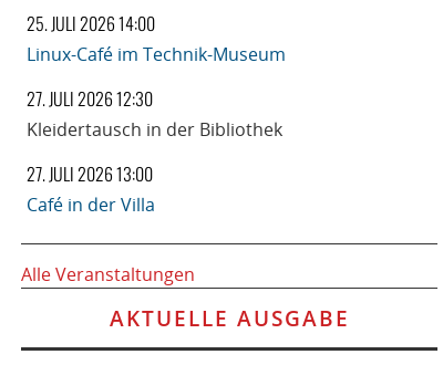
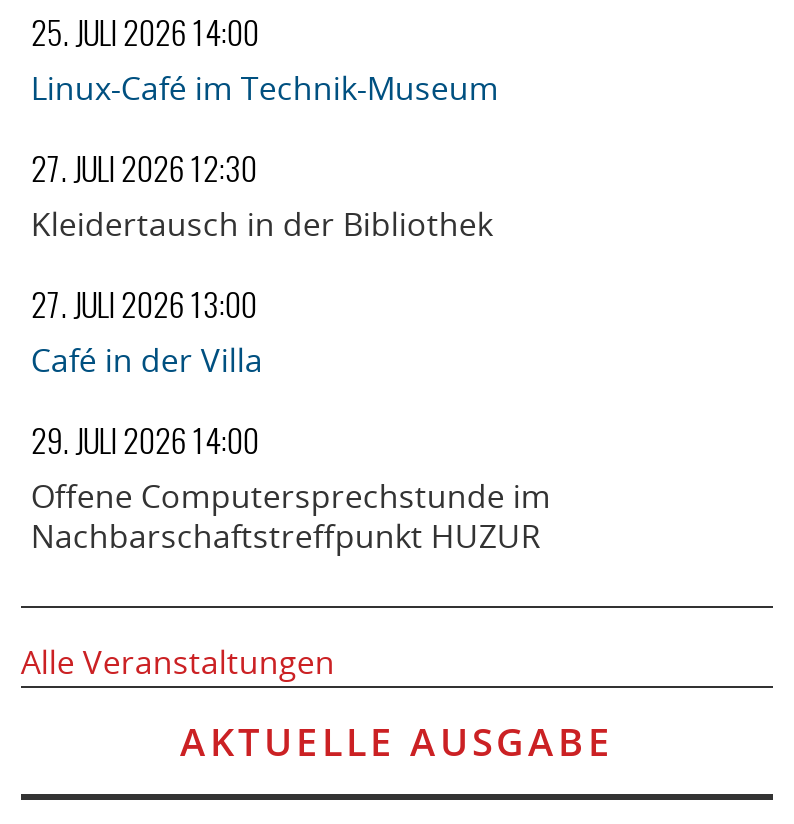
+ 29. JULI 2026 14:00
+ Offene Computersprechstunde im
+ Nachbarschaftstreffpunkt HUZUR
